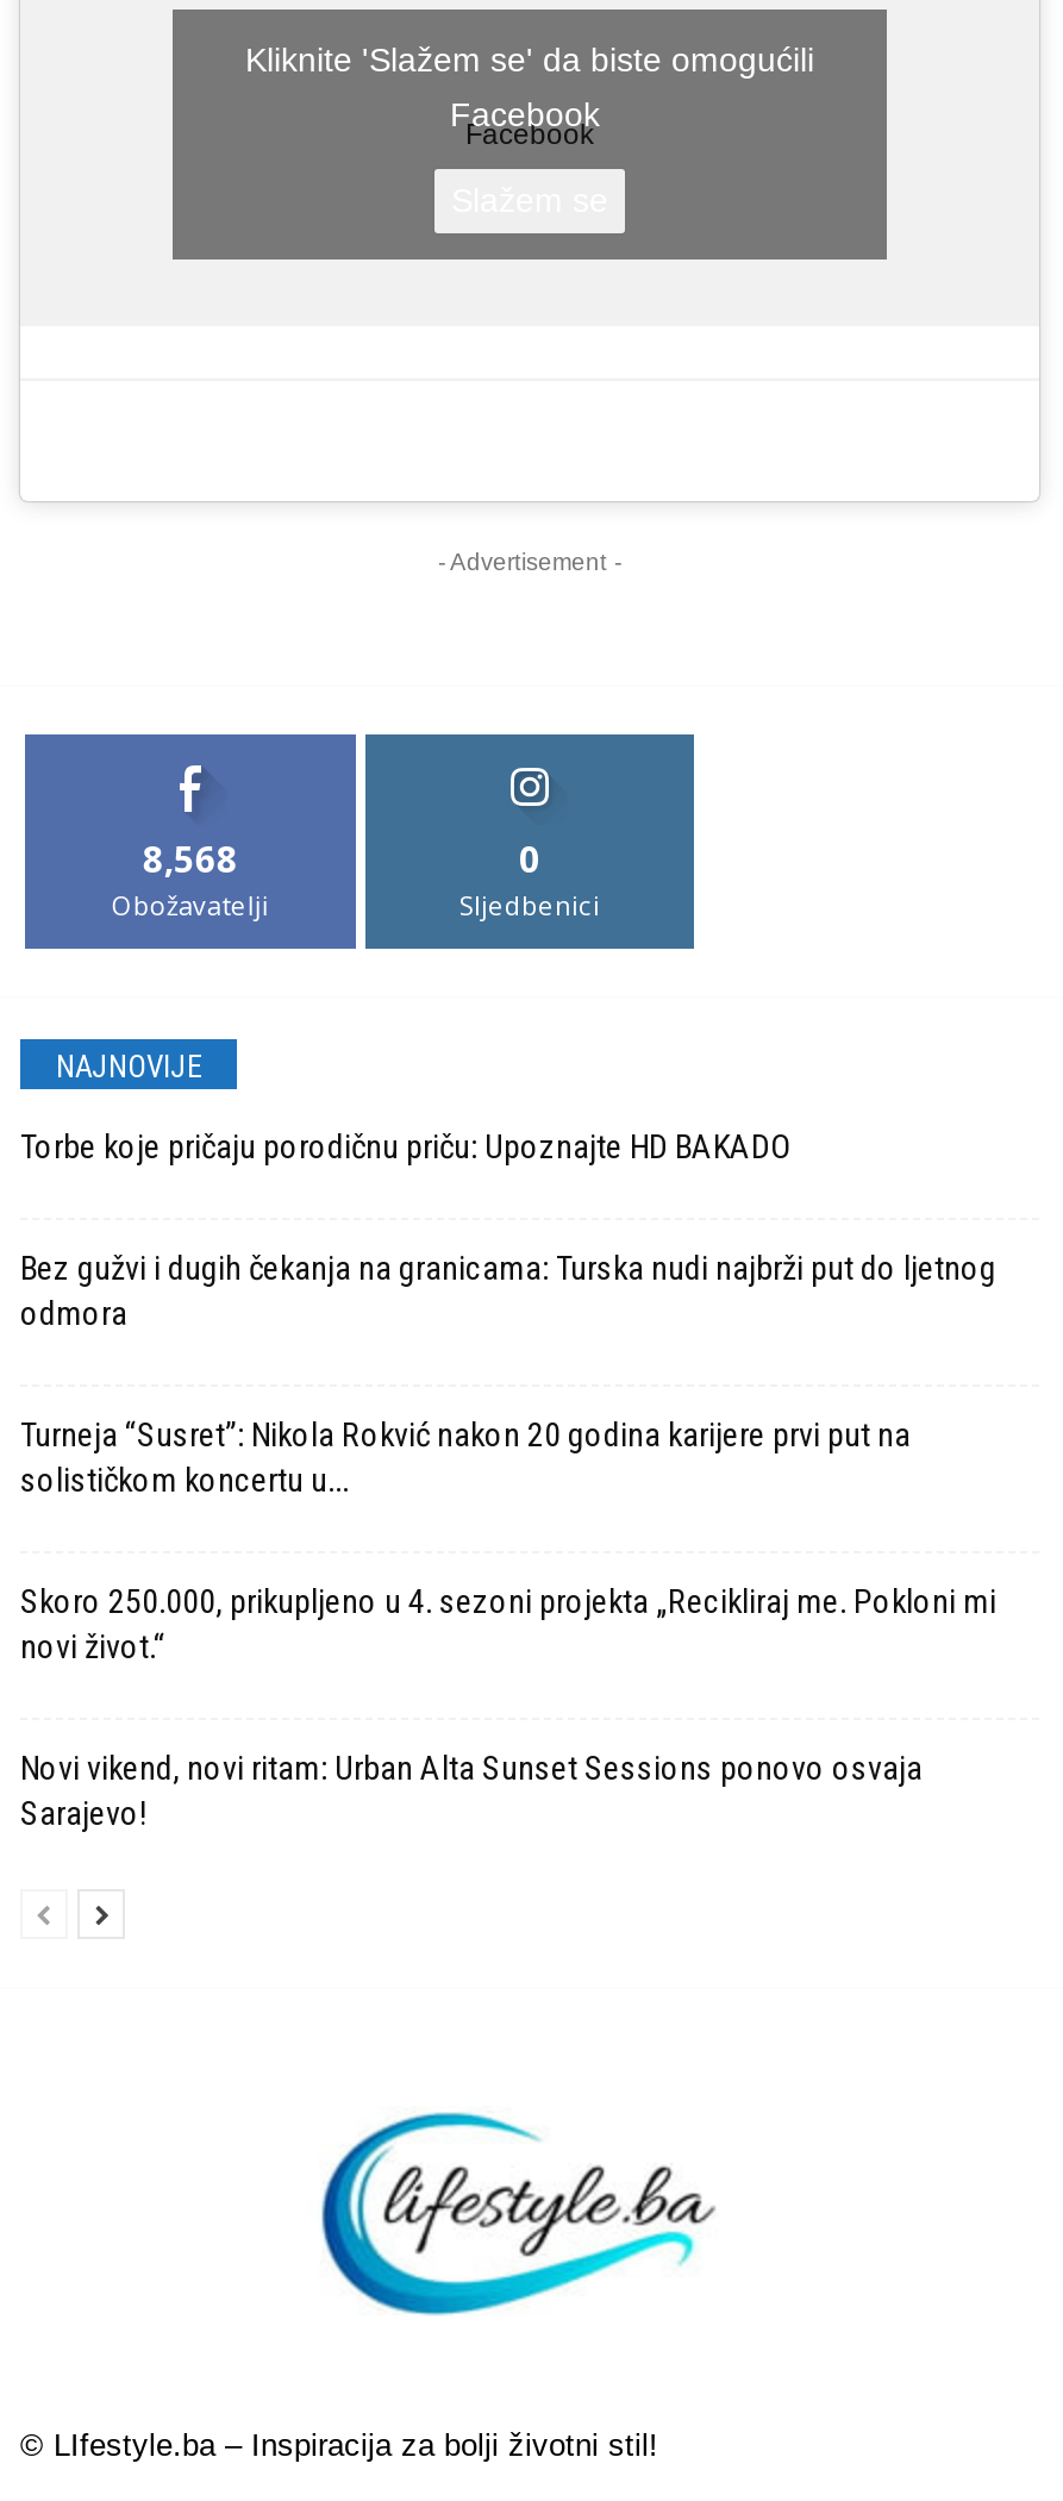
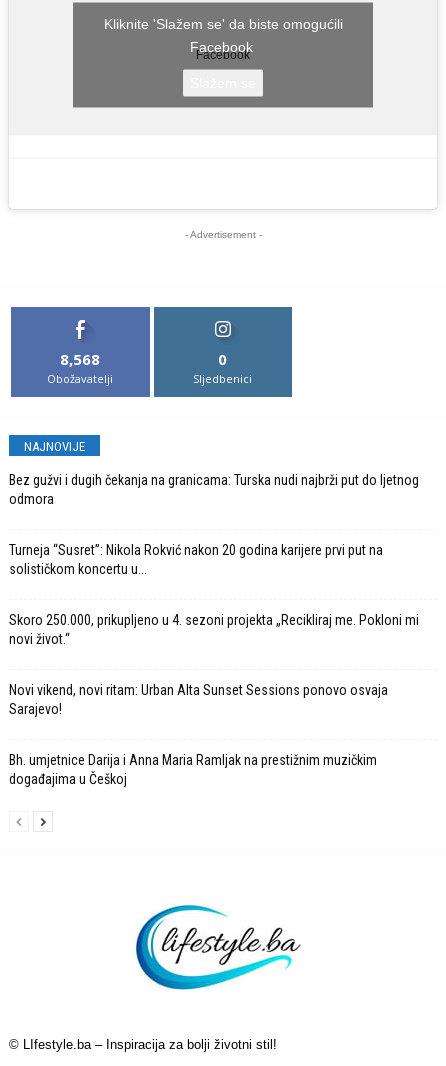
- Torbe koje pričaju porodičnu priču: Upoznajte HD BAKADO

moved up: Bez gužvi i dugih čekanja na granicama: Turska nudi najbrži put do ljetnog | odmora | Turneja “Susret”: Nikola Rokvić nakon 20 godina karijere prvi put na | solističkom koncertu u... | Skoro 250.000, prikupljeno u 4. sezoni projekta „Recikliraj me. Pokloni mi | novi život.“ | Novi vikend, novi ritam: Urban Alta Sunset Sessions ponovo osvaja | Sarajevo!

+ Bh. umjetnice Darija i Anna Maria Ramljak na prestižnim muzičkim
+ događajima u Češkoj
